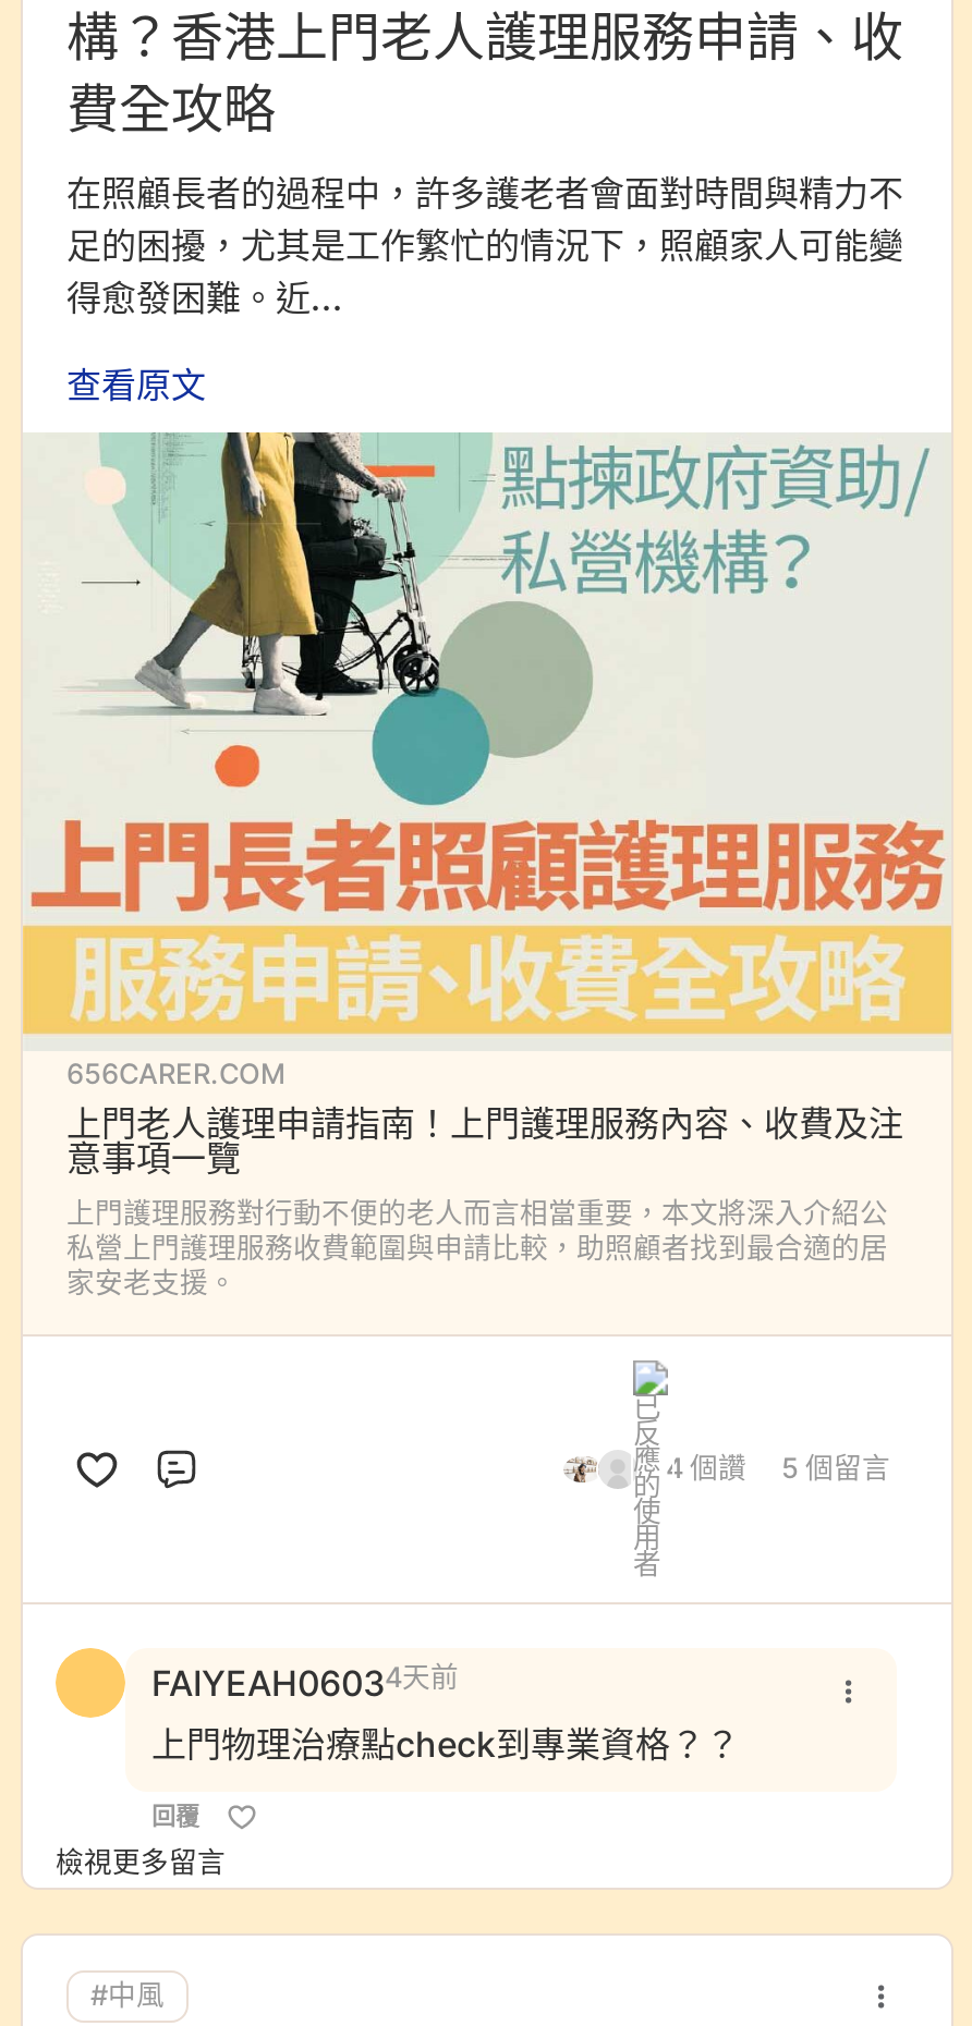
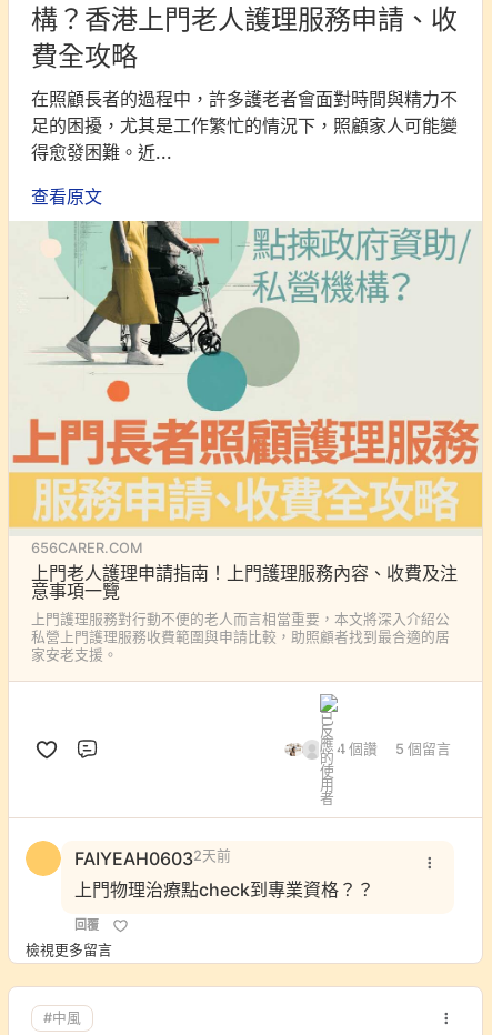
- FAIYEAH06034天前
+ FAIYEAH06032天前
